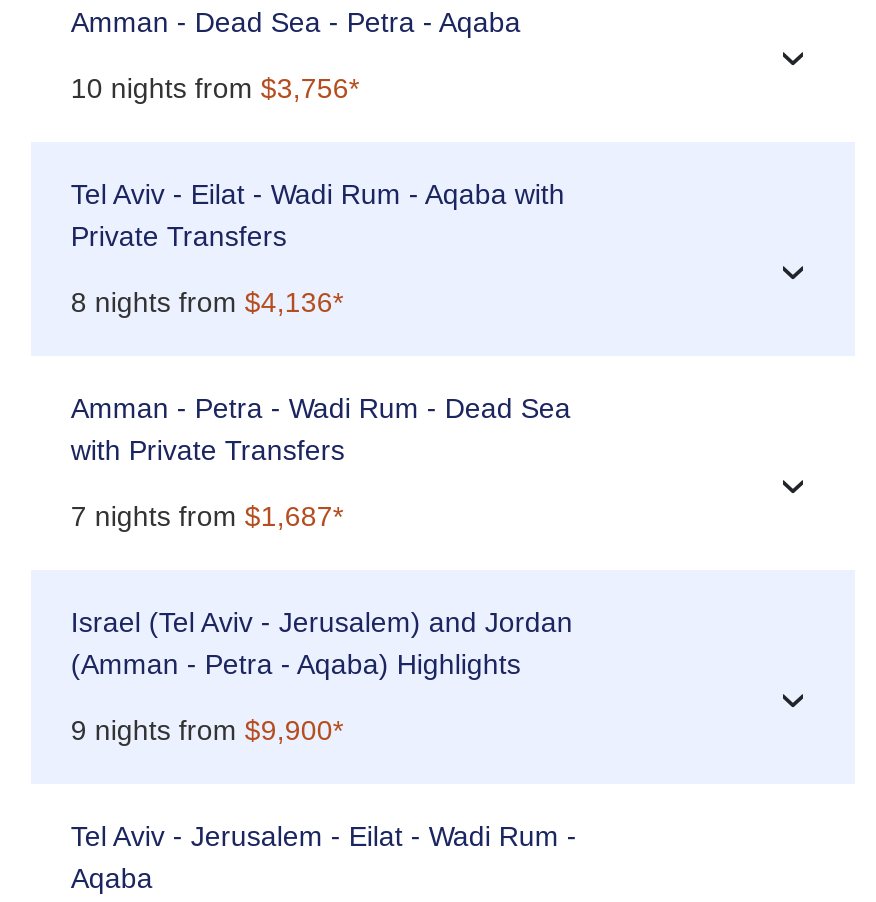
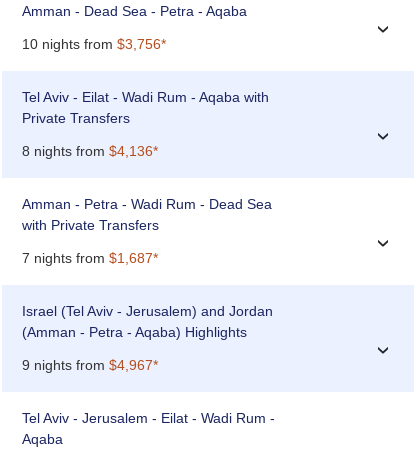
- 9 nights from $9,900*
+ 9 nights from $4,967*
